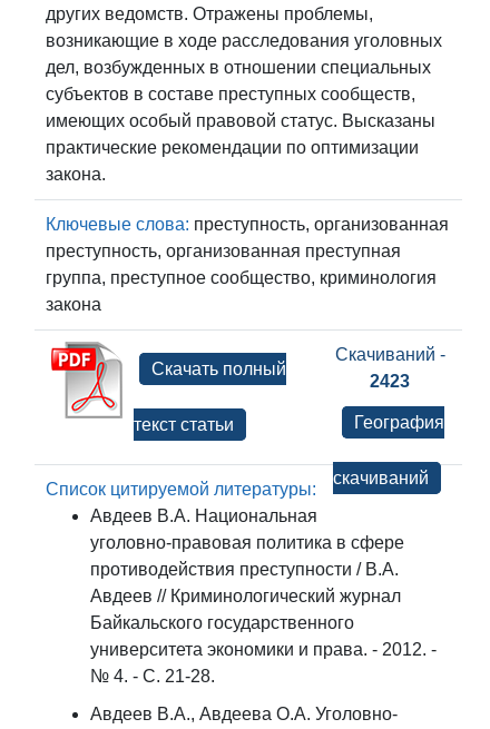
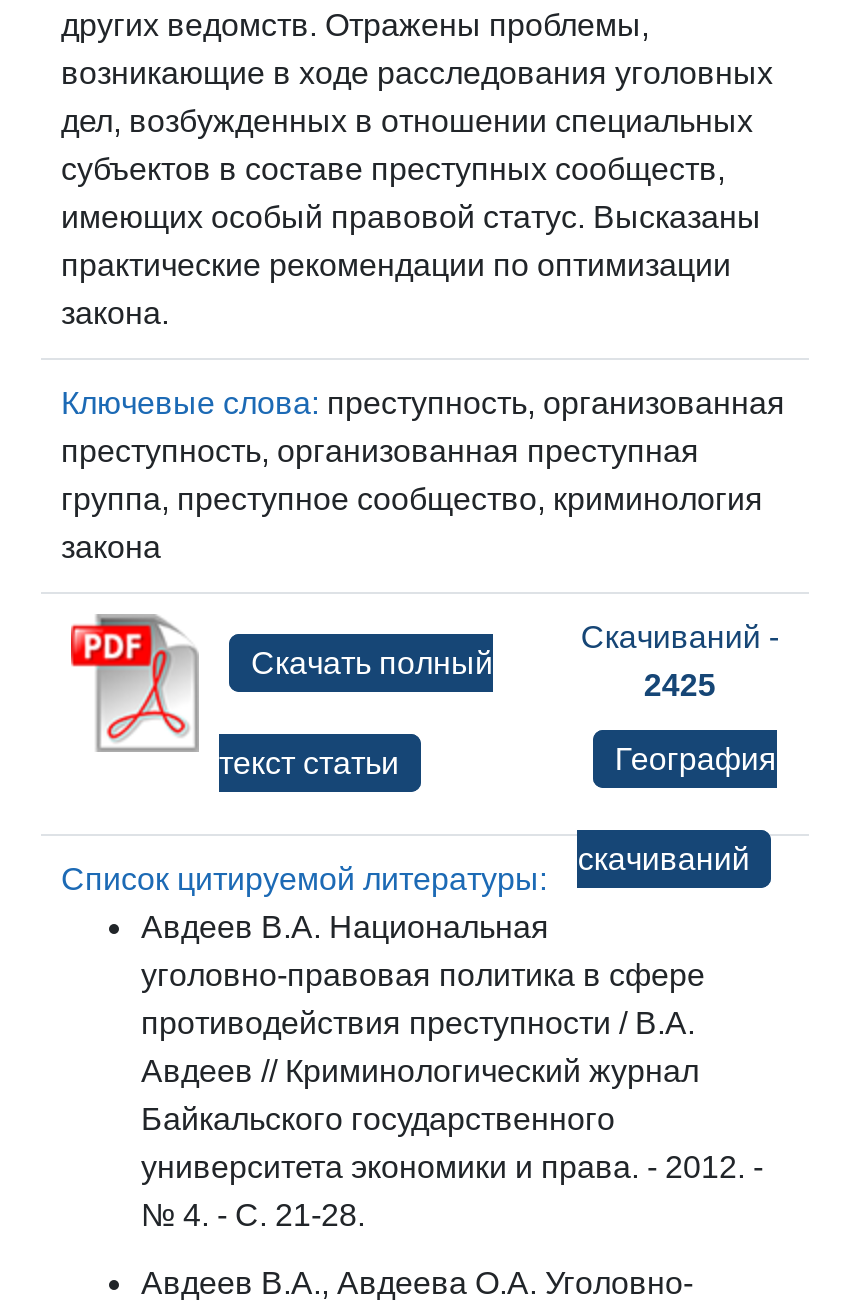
- 2423
+ 2425
